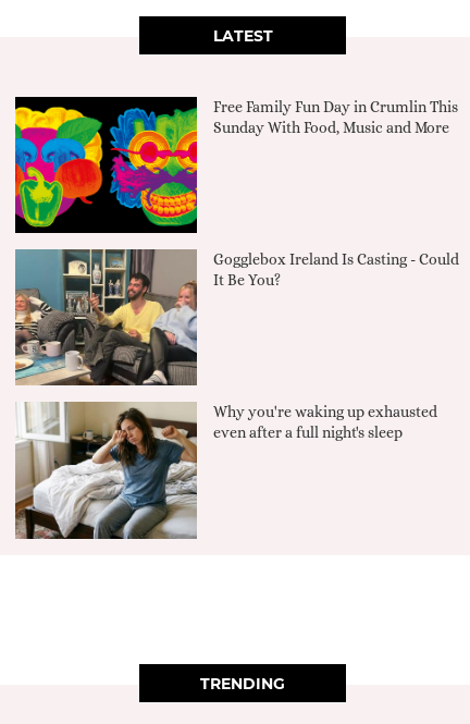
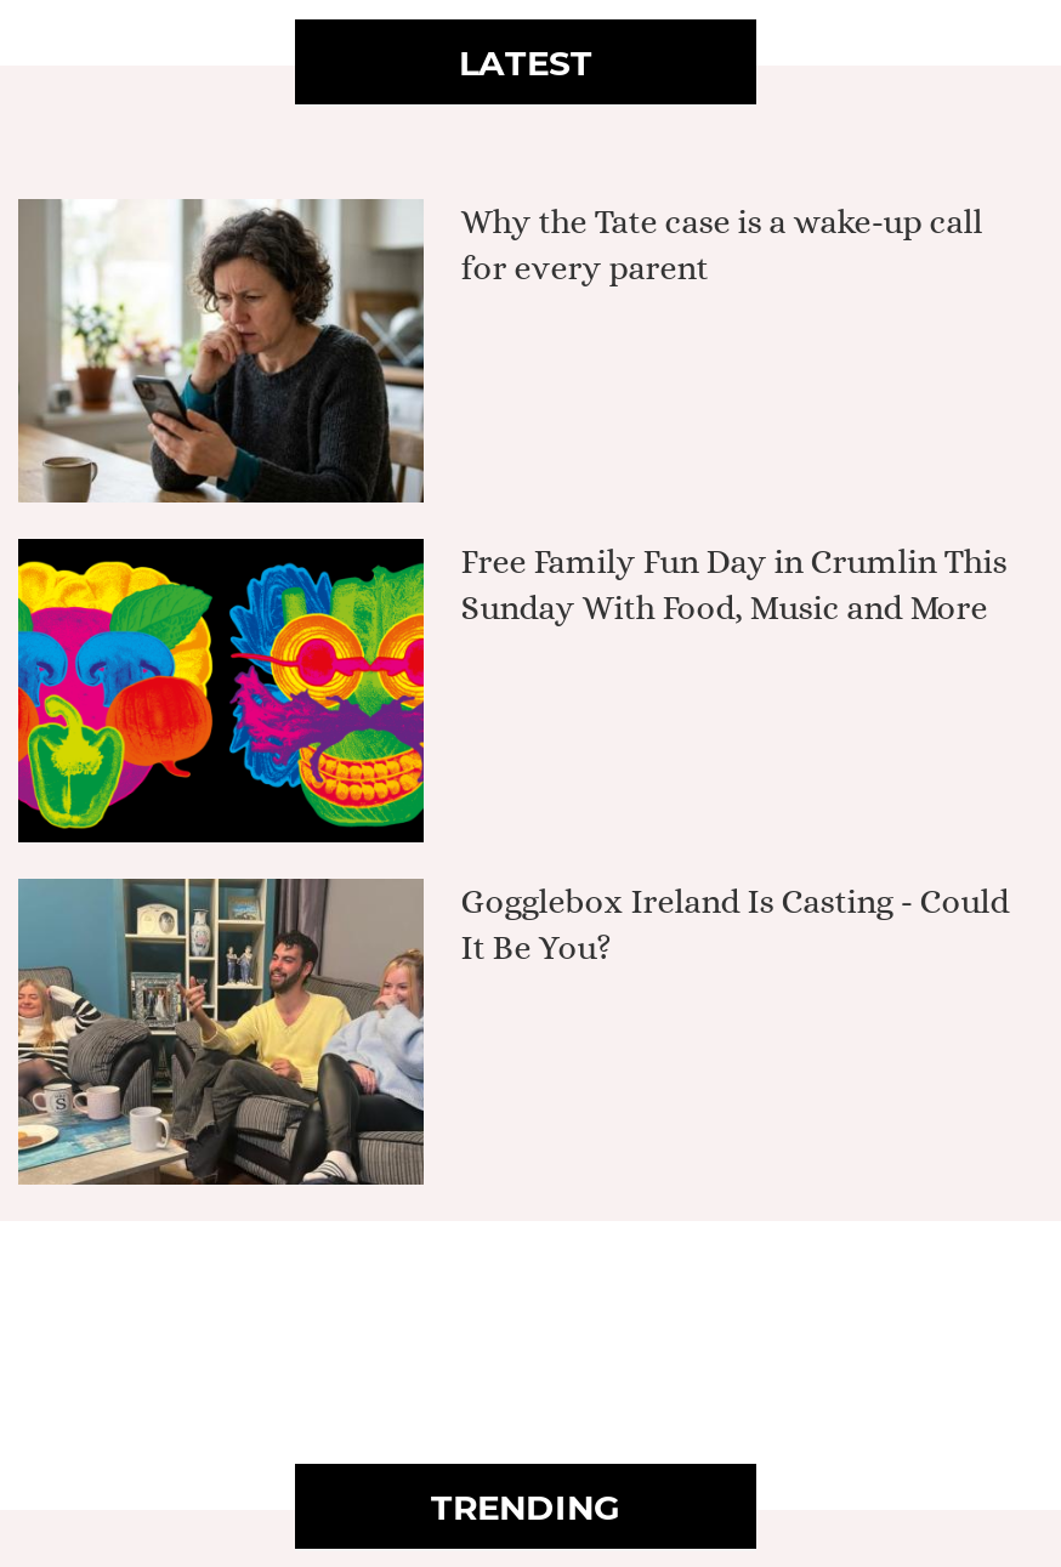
+ [image]
+ Why the Tate case is a wake-up call
+ for every parent

moved down: [image] | Free Family Fun Day in Crumlin This | Sunday With Food, Music and More | Gogglebox Ireland Is Casting - Could | It Be You?

moved down: [image]

- [image]
- Why you're waking up exhausted
- even after a full night's sleep
